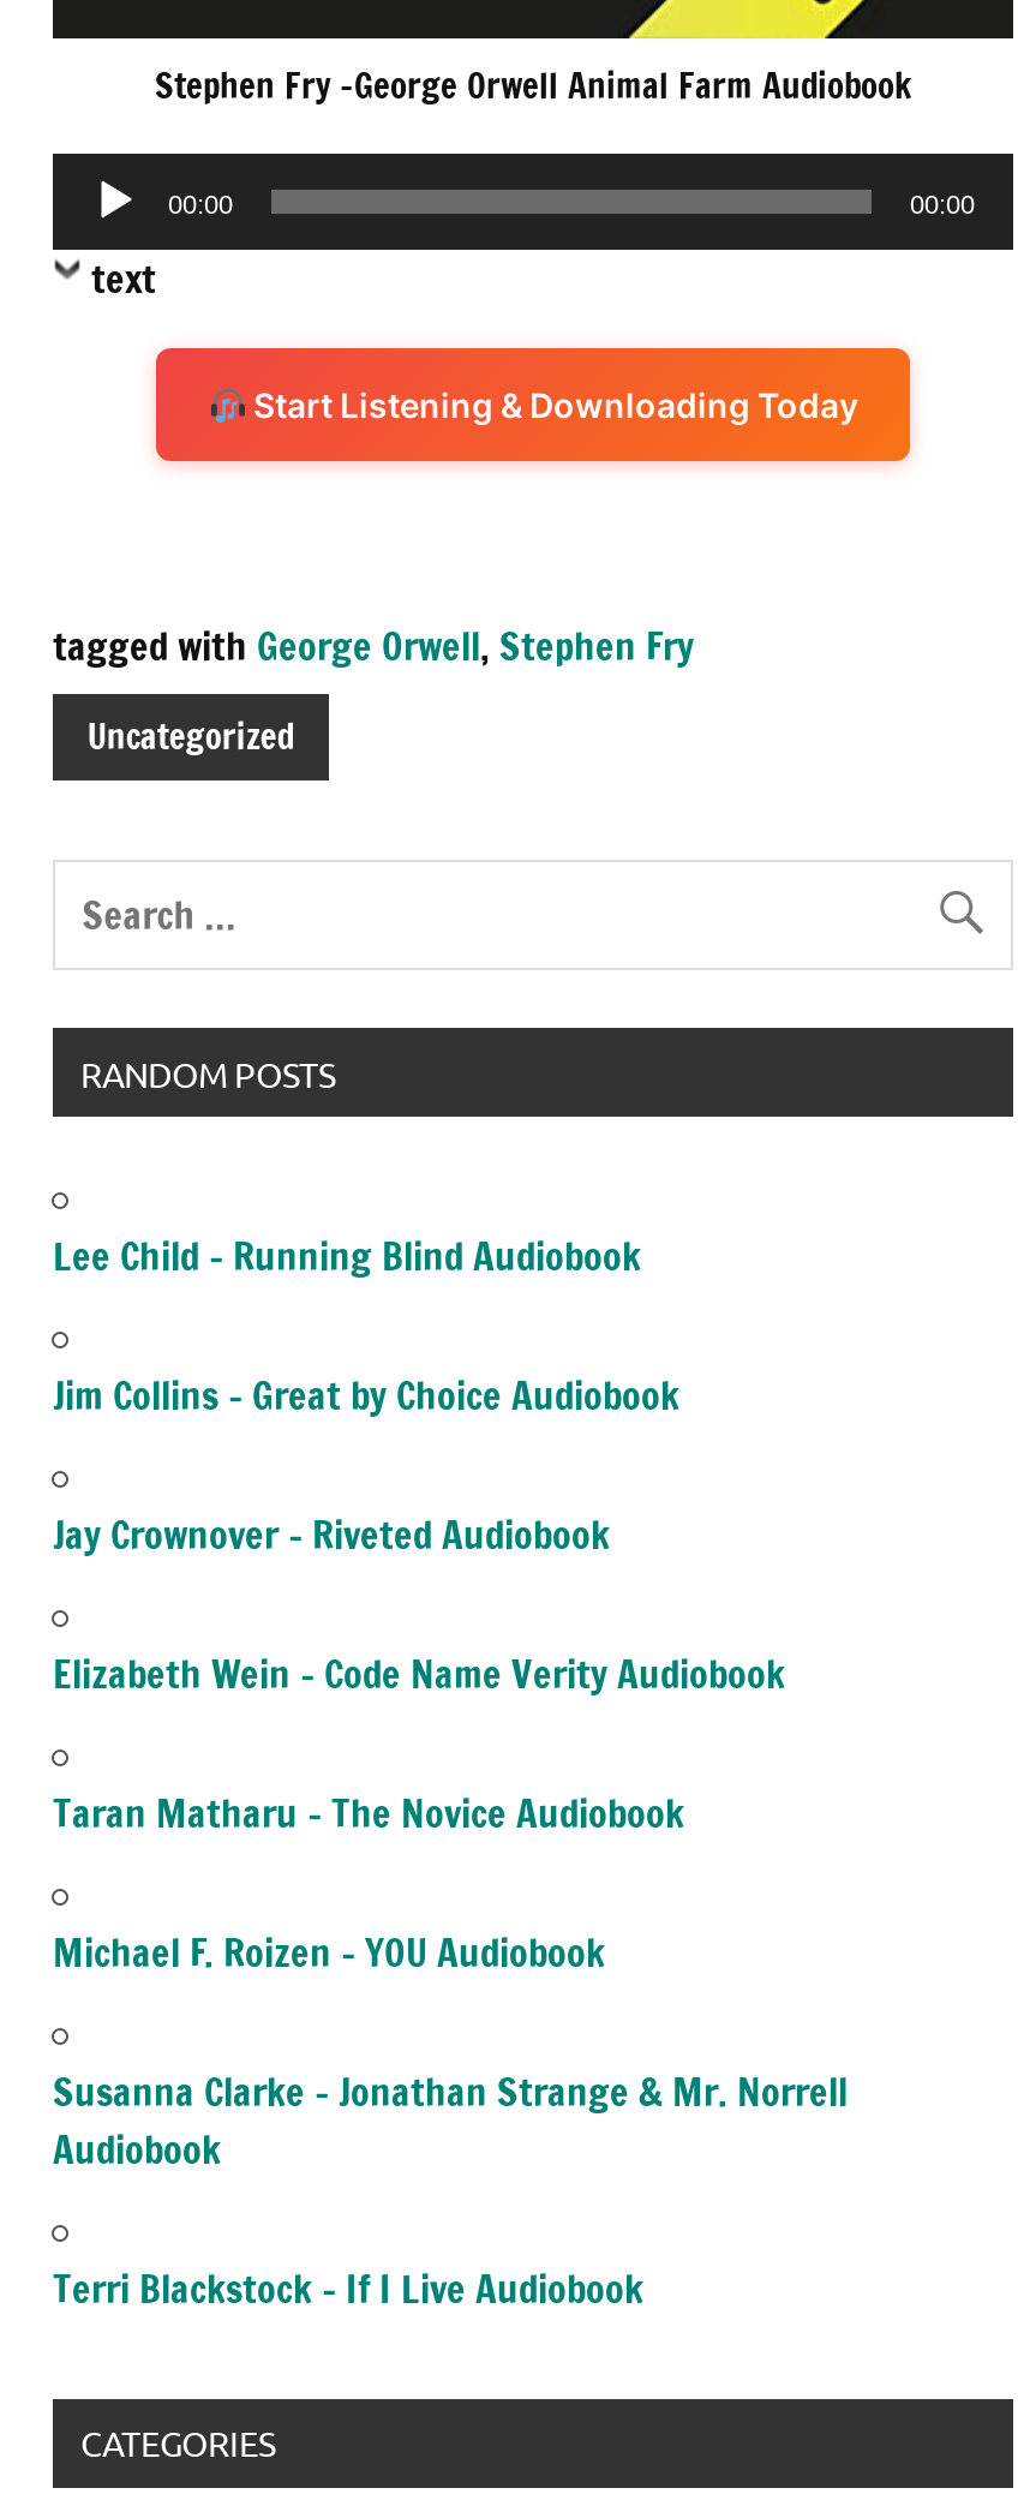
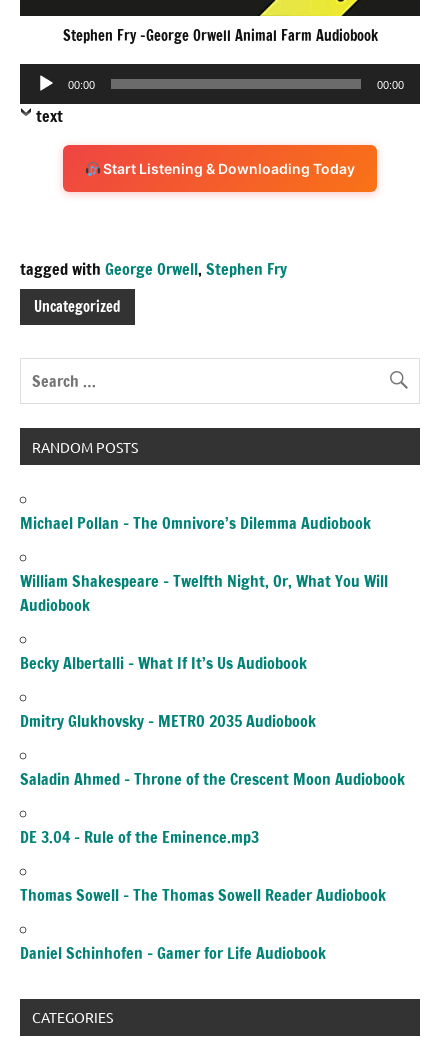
- Lee Child – Running Blind Audiobook
- Jim Collins – Great by Choice Audiobook
- Jay Crownover – Riveted Audiobook
- Elizabeth Wein – Code Name Verity Audiobook
- Taran Matharu – The Novice Audiobook
- Michael F. Roizen – YOU Audiobook
- Susanna Clarke – Jonathan Strange & Mr. Norrell
+ Michael Pollan – The Omnivore’s Dilemma Audiobook
+ William Shakespeare – Twelfth Night, Or, What You Will

moved up: Audiobook

- Terri Blackstock – If I Live Audiobook
+ Becky Albertalli – What If It’s Us Audiobook
+ Dmitry Glukhovsky – METRO 2035 Audiobook
+ Saladin Ahmed – Throne of the Crescent Moon Audiobook
+ DE 3.04 – Rule of the Eminence.mp3
+ Thomas Sowell – The Thomas Sowell Reader Audiobook
+ Daniel Schinhofen – Gamer for Life Audiobook
